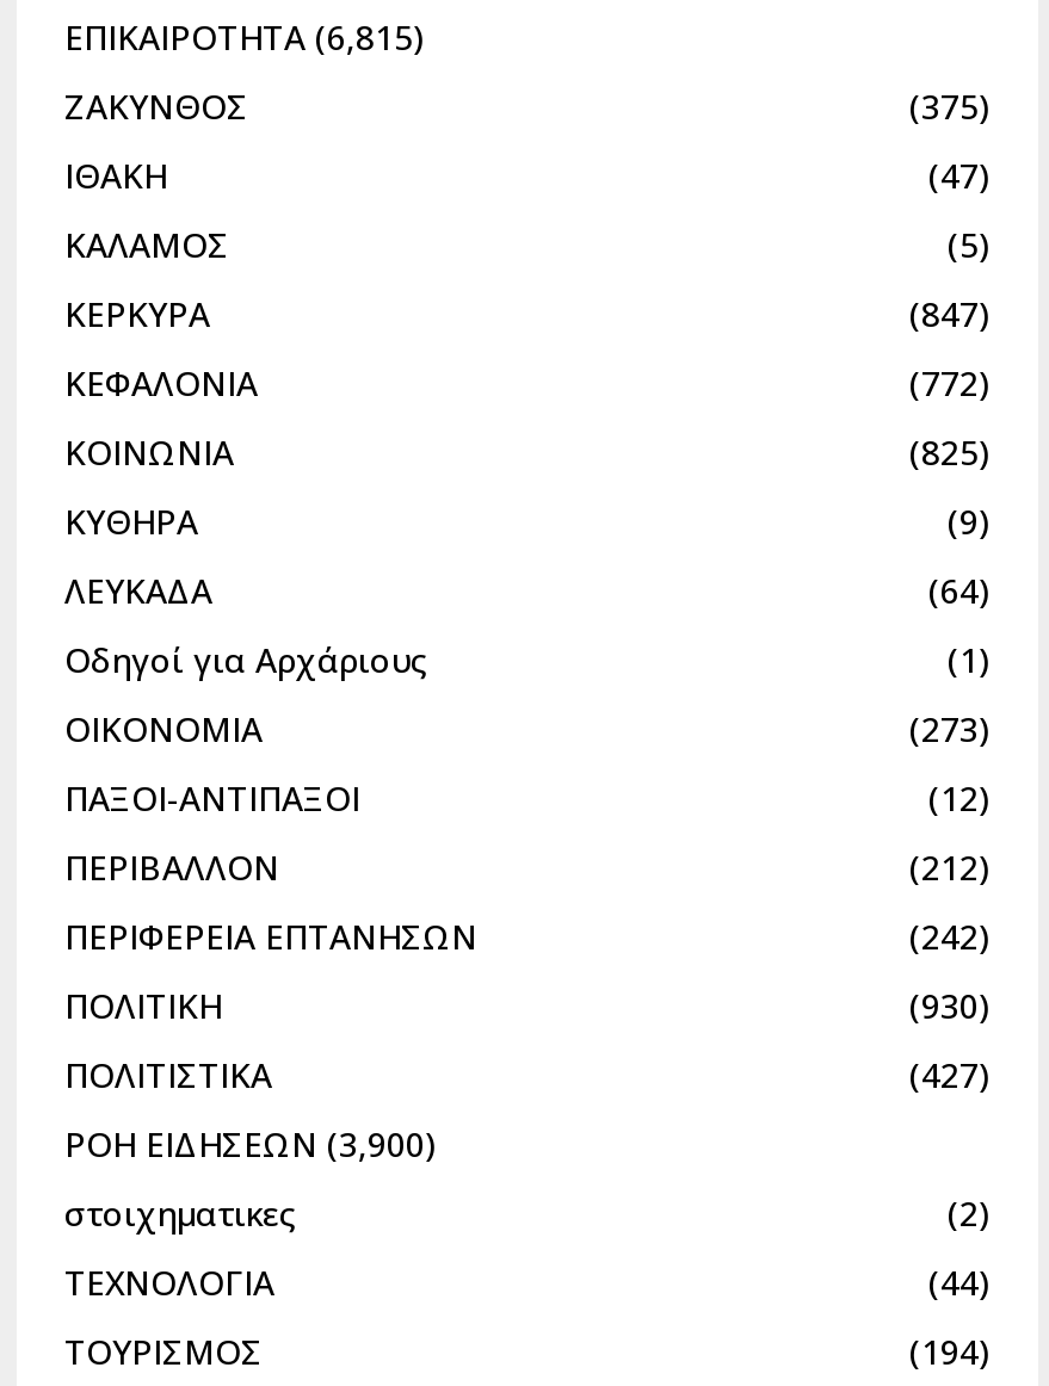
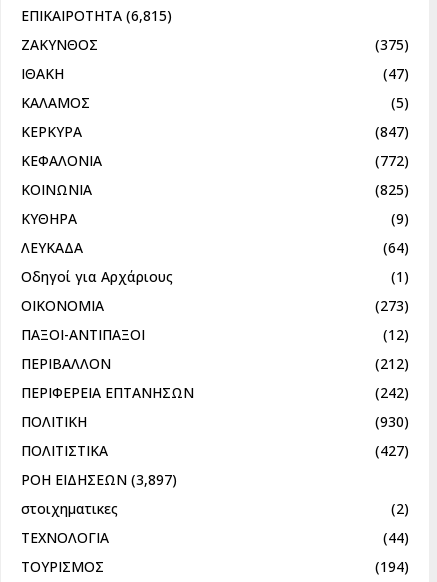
- ΡΟΗ ΕΙΔΗΣΕΩΝ (3,900)
+ ΡΟΗ ΕΙΔΗΣΕΩΝ (3,897)
